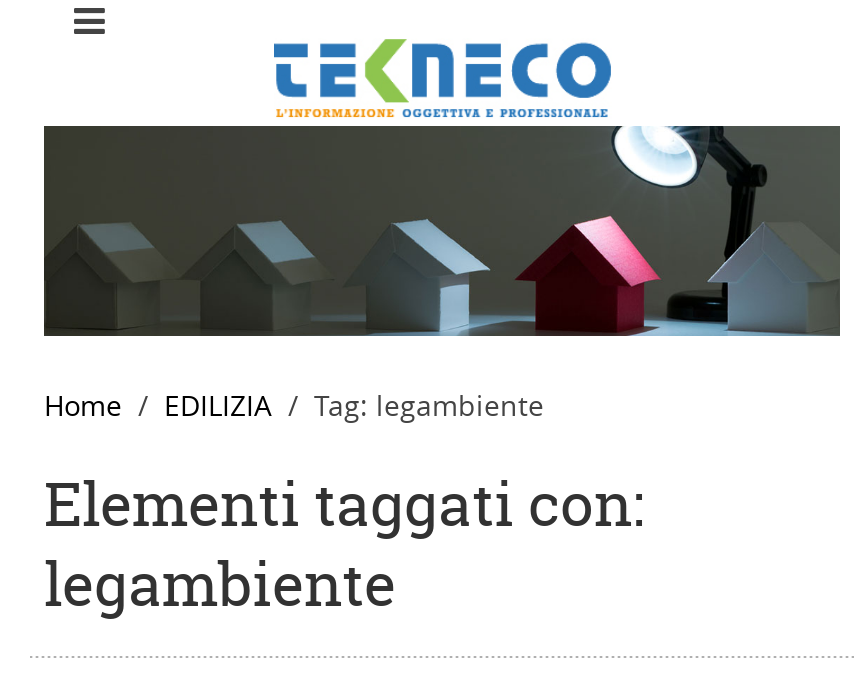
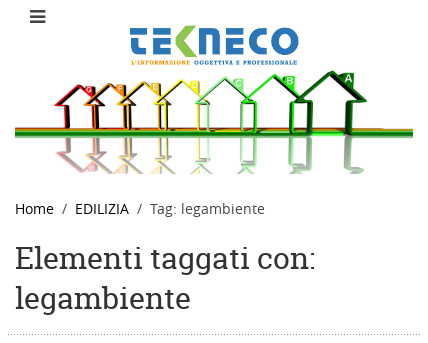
- [image]
+ [image]
